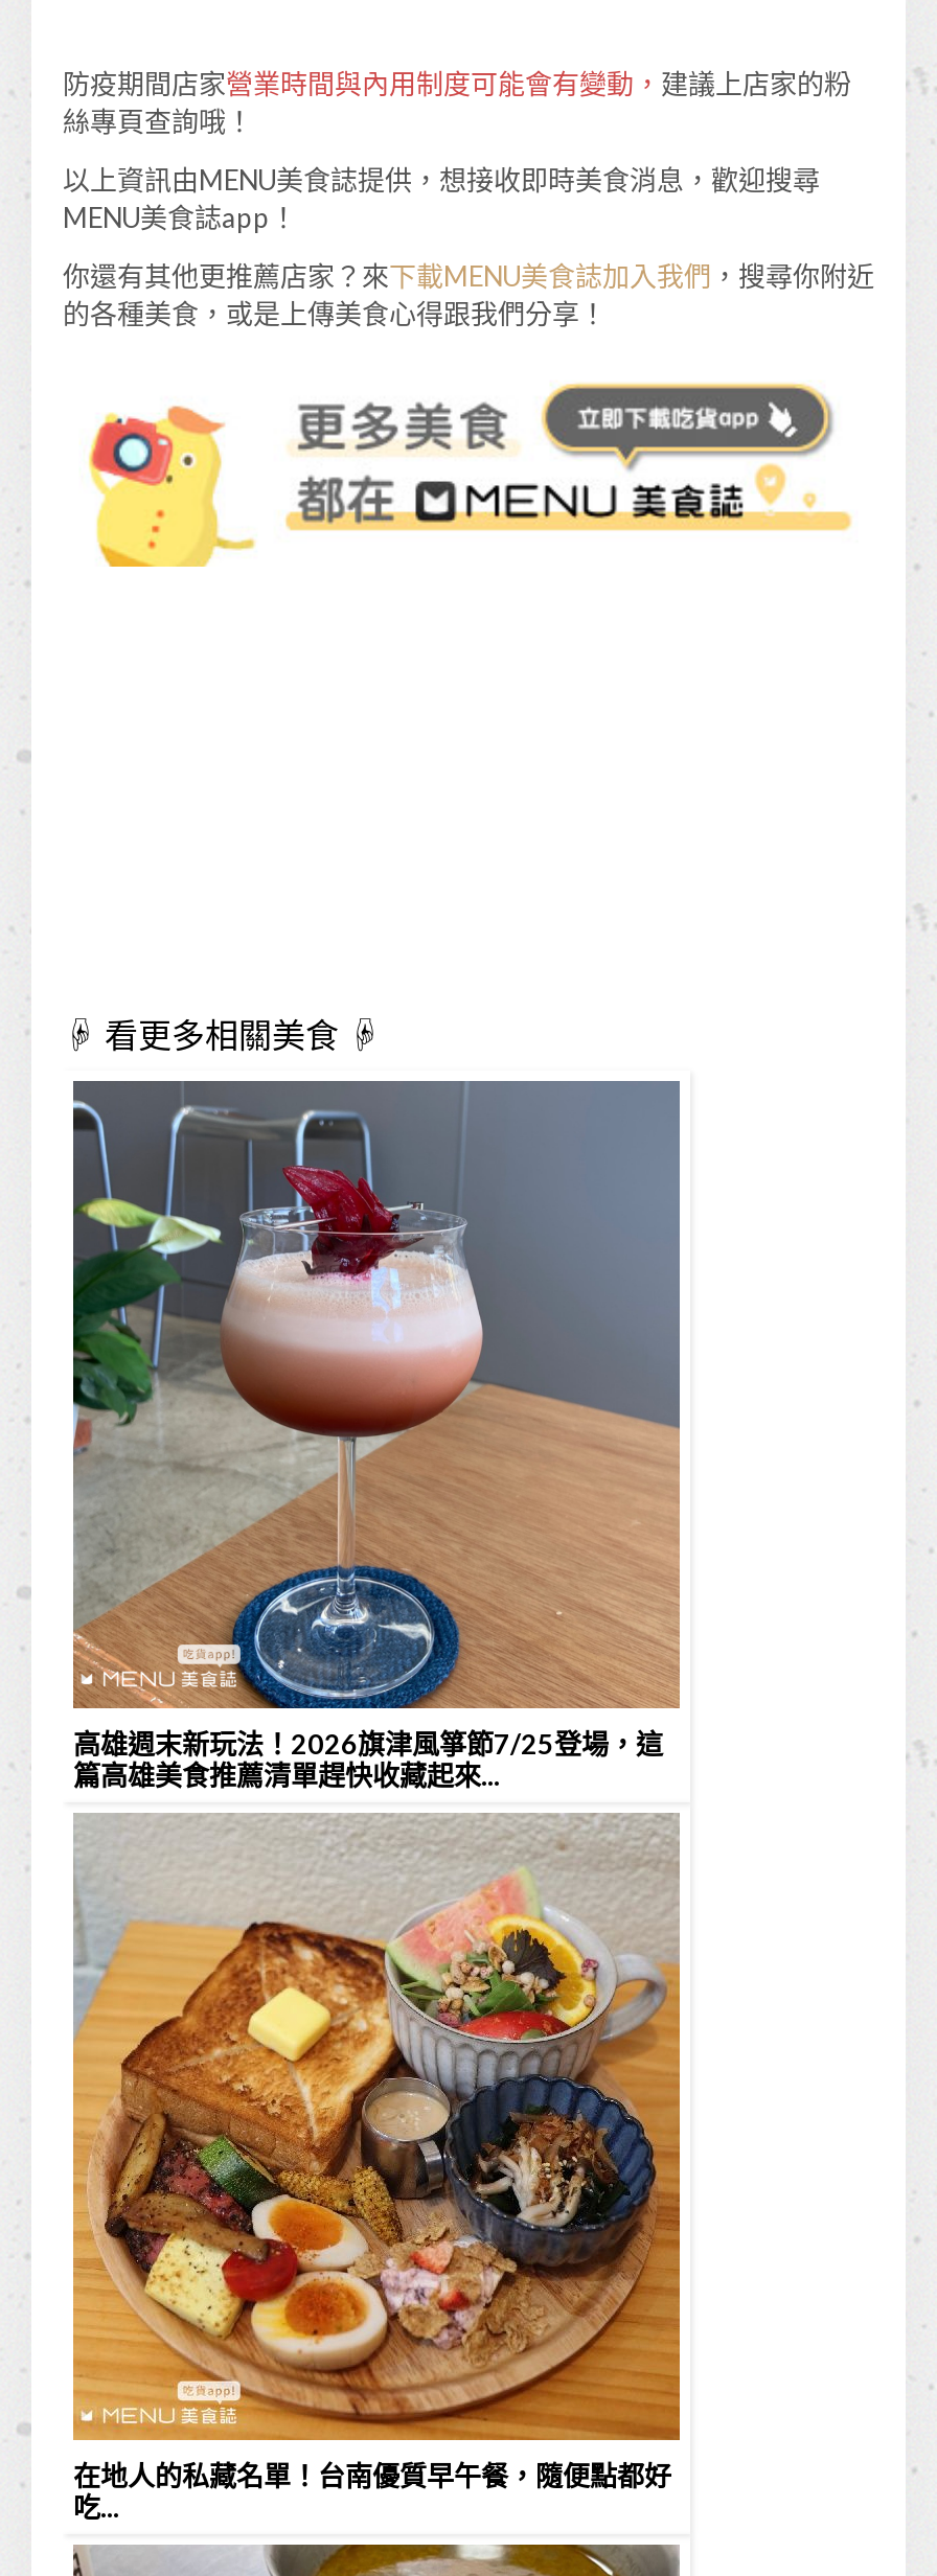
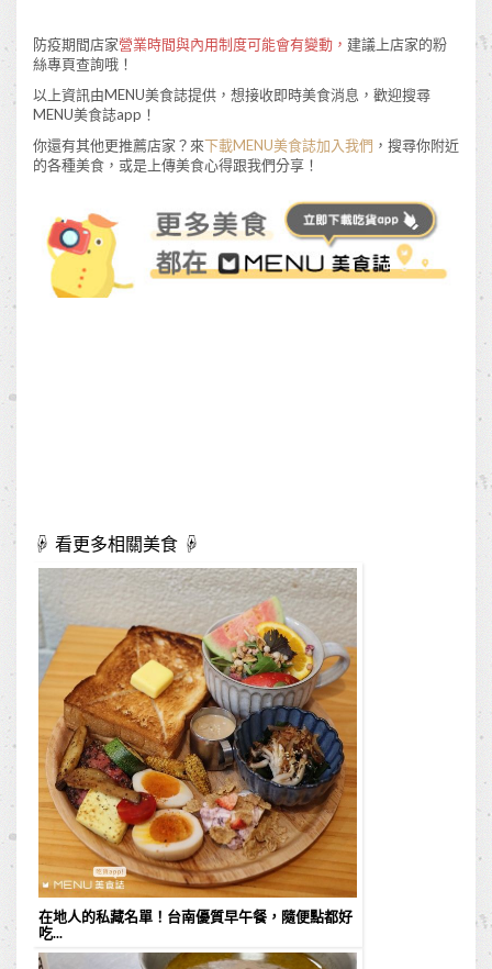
- [image]
- 高雄週末新玩法！2026旗津風箏節7/25登場，這
- 篇高雄美食推薦清單趕快收藏起來...
